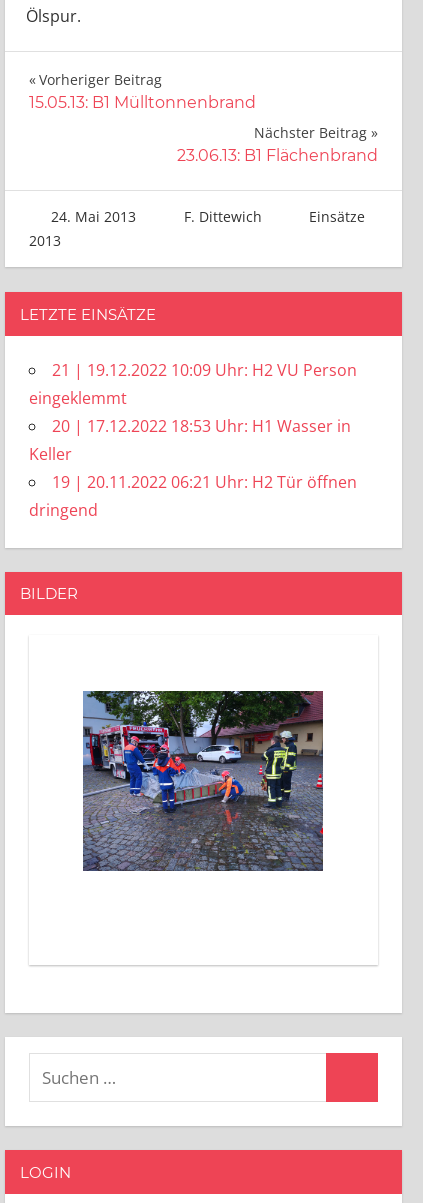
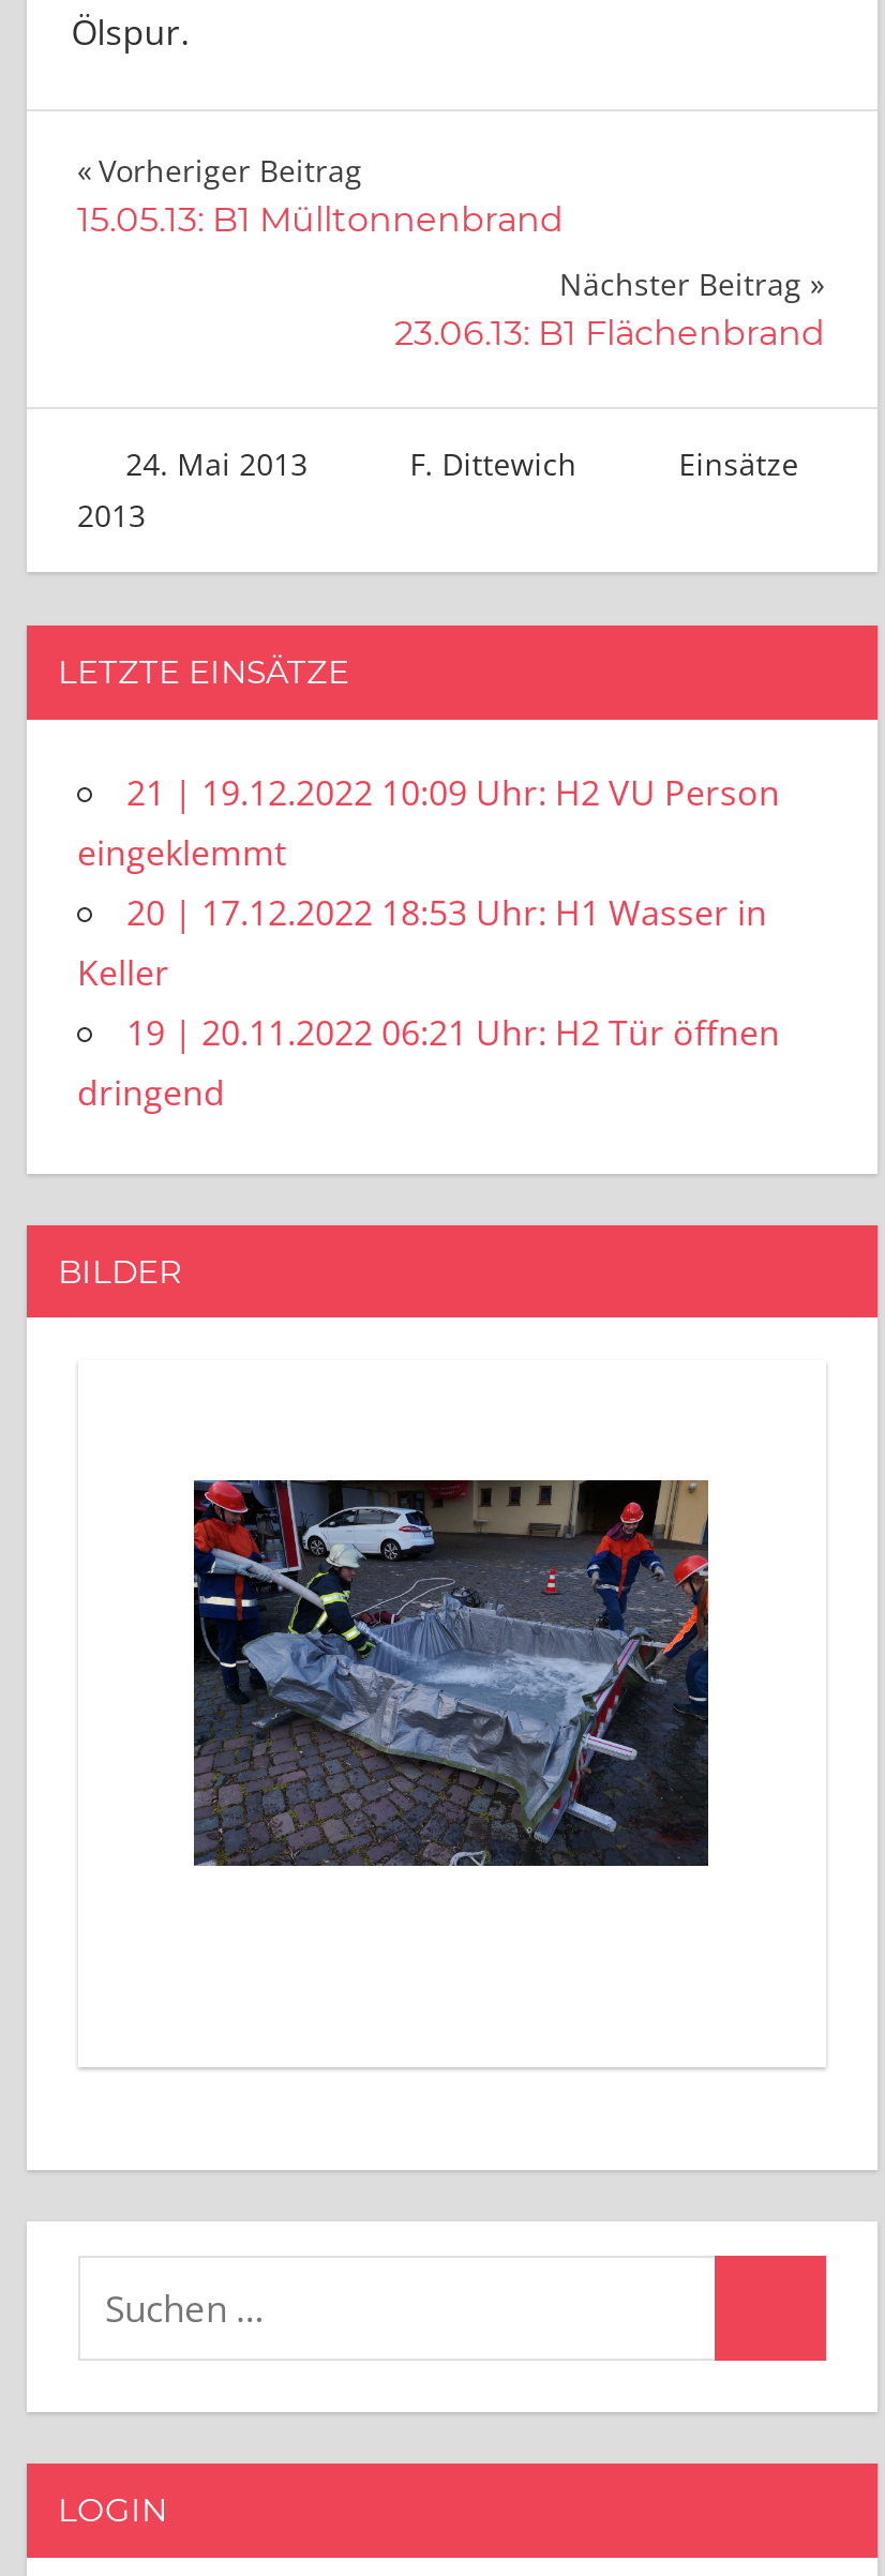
- [image]
+ [image]
